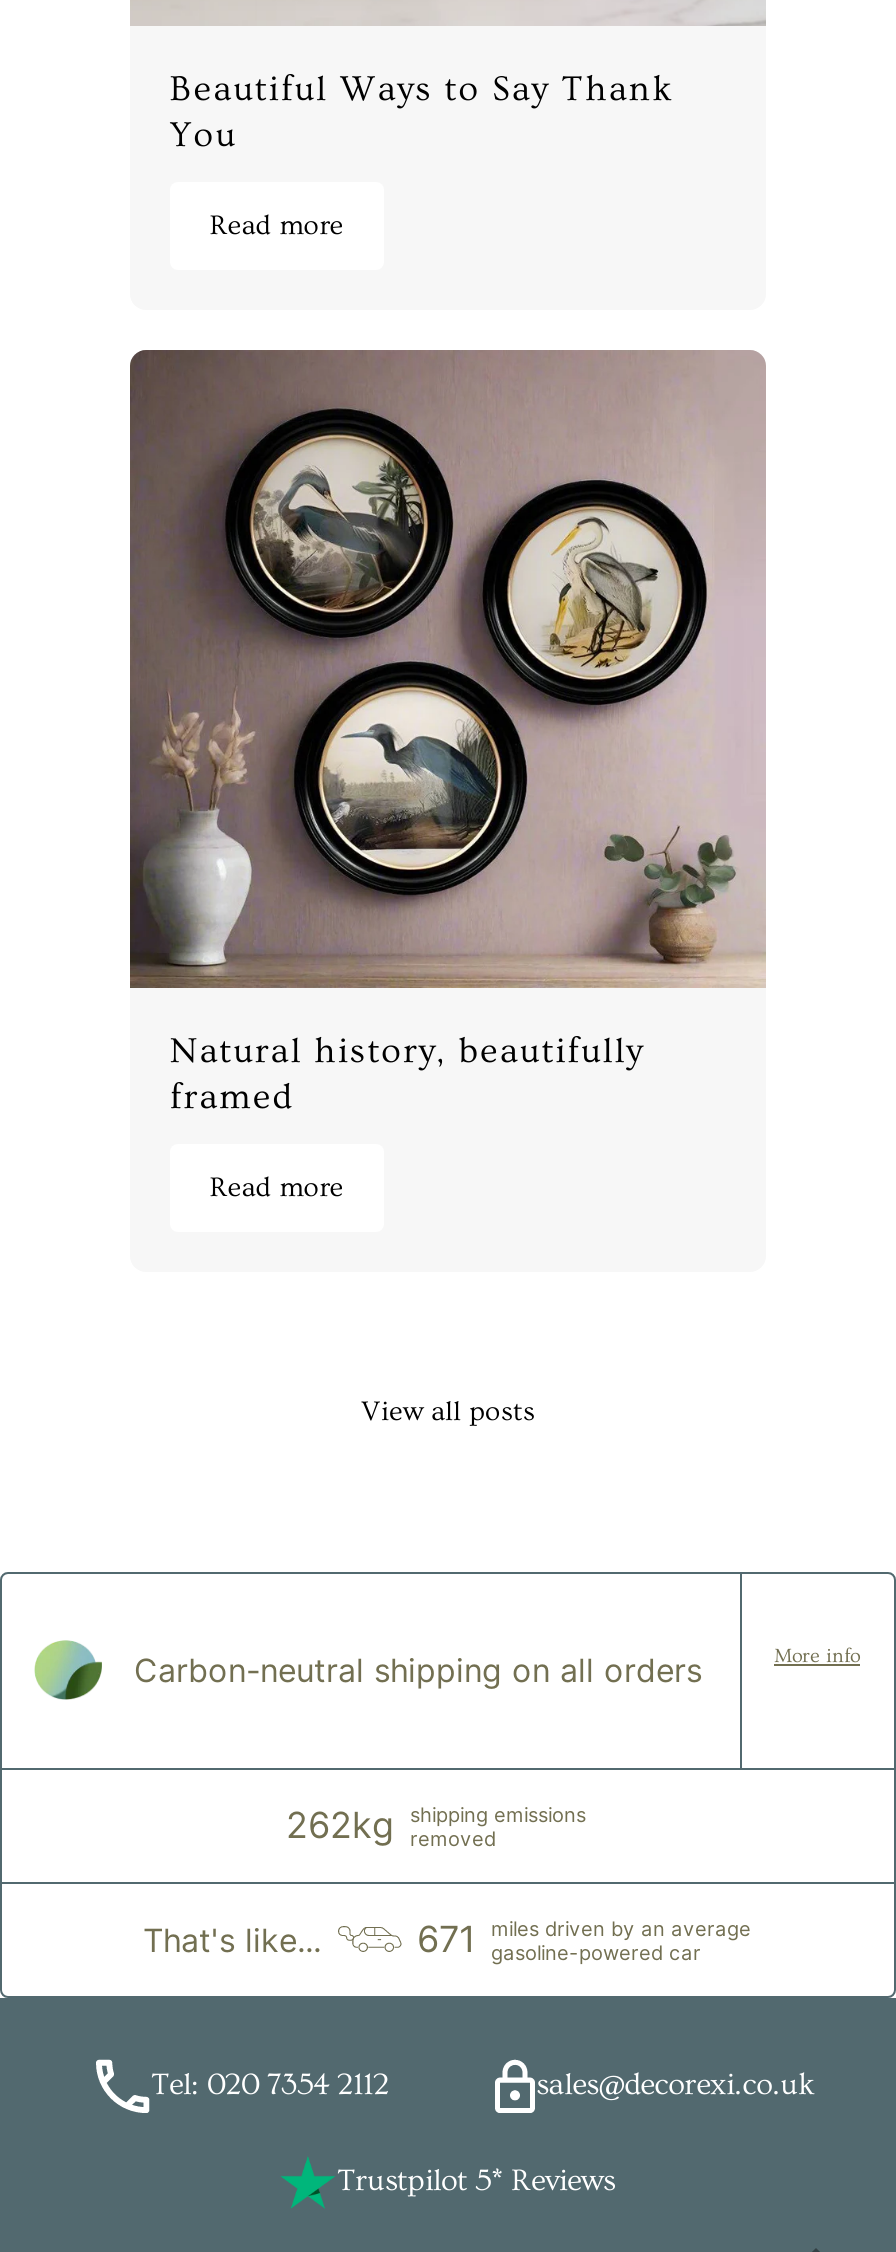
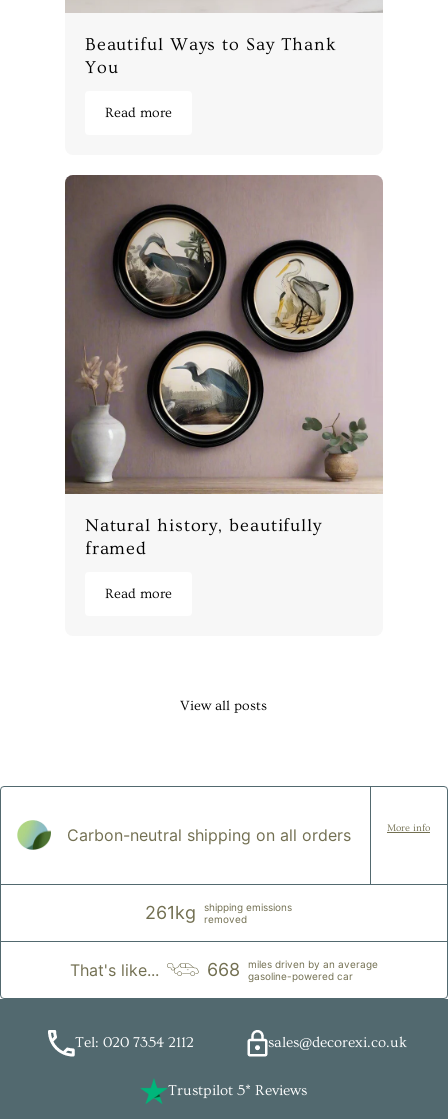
- 262kg shipping emissions removed
+ 261kg shipping emissions removed

- 671 miles driven by an average gasoline-powered car
+ 668 miles driven by an average gasoline-powered car
